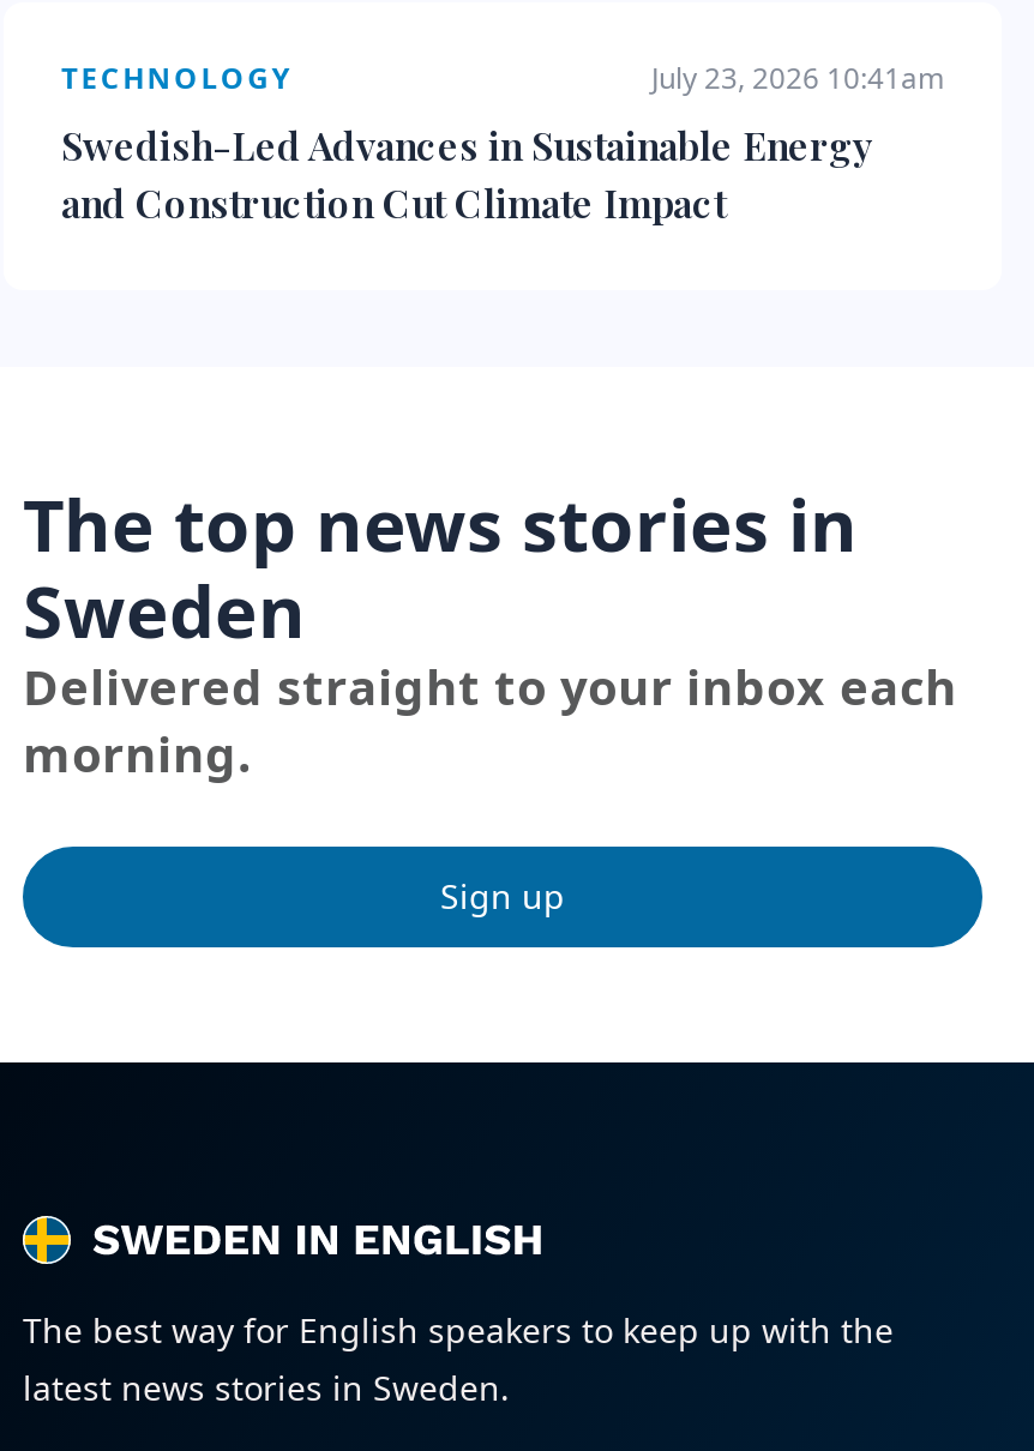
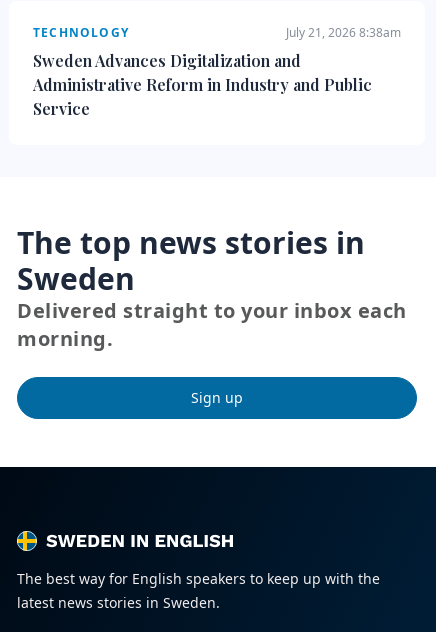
- July 23, 2026 10:41am
- Swedish-Led Advances in Sustainable Energy
- and Construction Cut Climate Impact
+ July 21, 2026 8:38am
+ Sweden Advances Digitalization and
+ Administrative Reform in Industry and Public
+ Service
